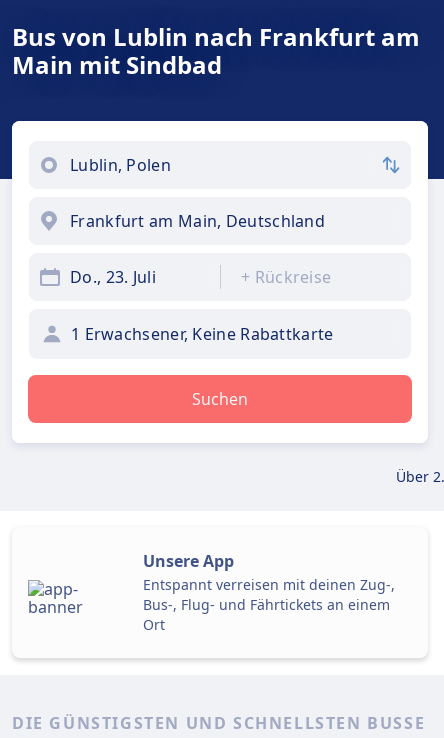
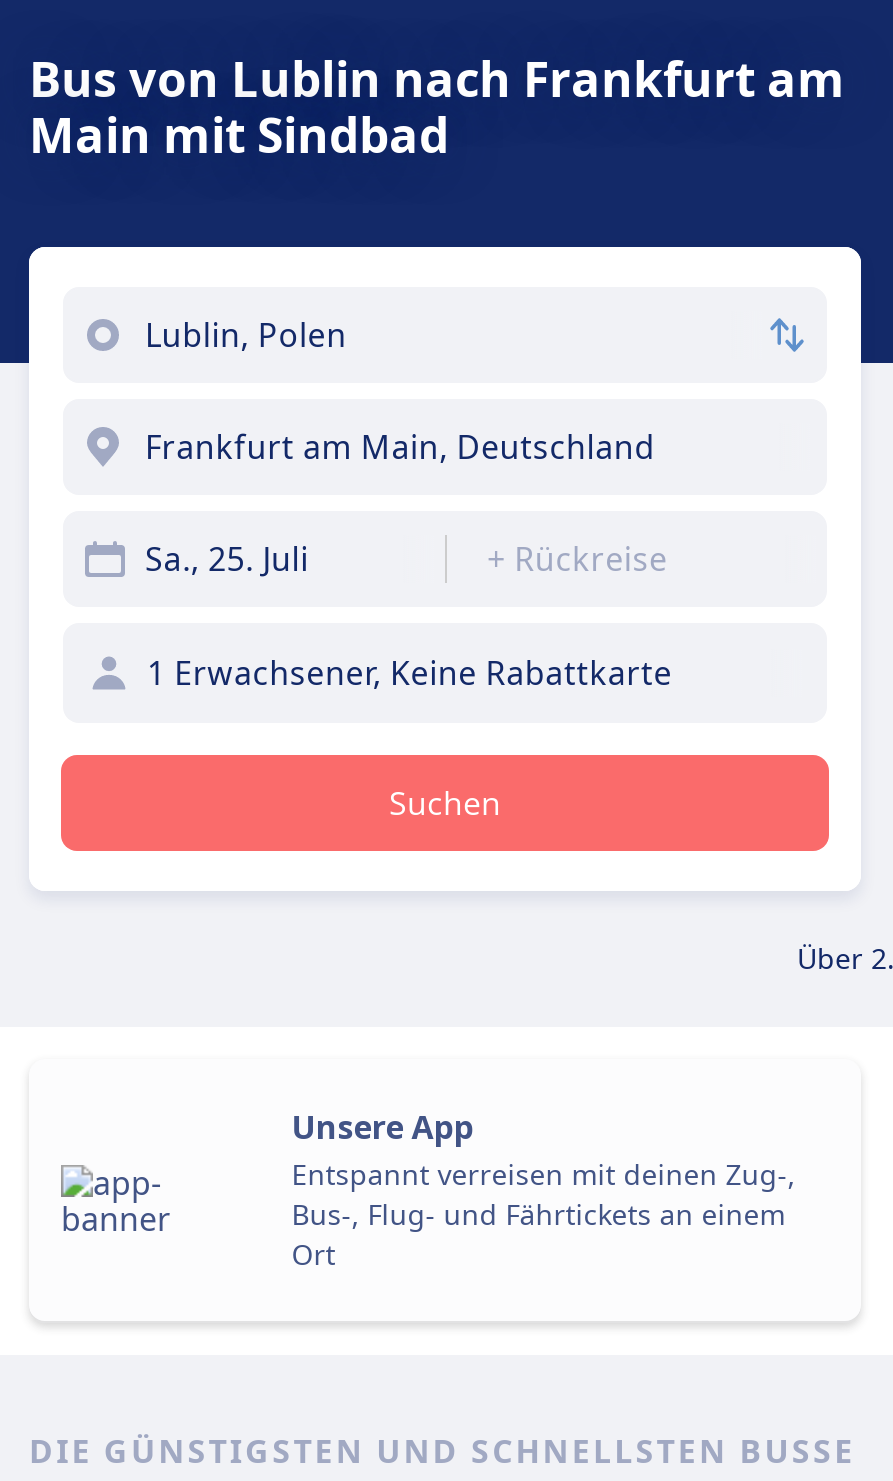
- Do., 23. Juli
+ Sa., 25. Juli
